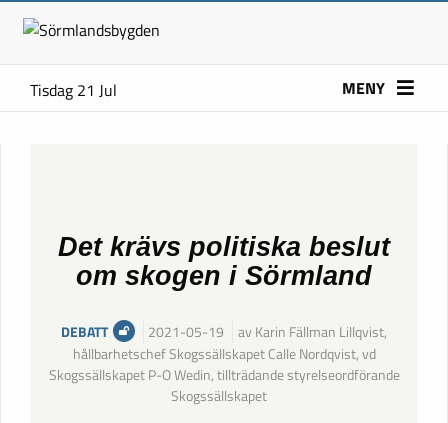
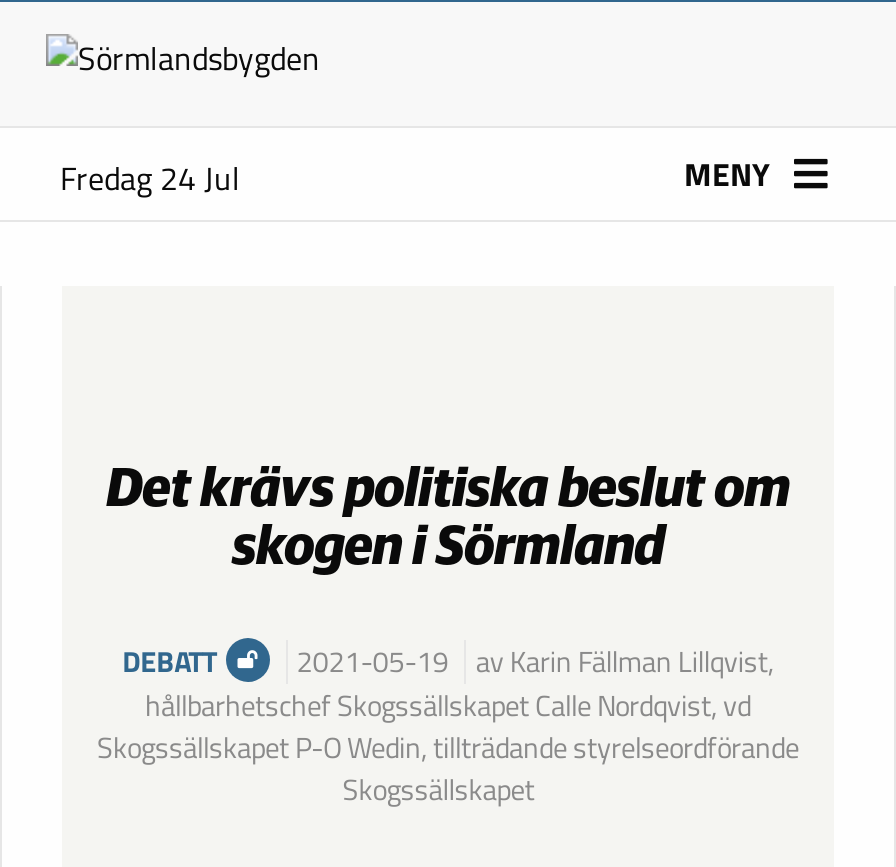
- Tisdag 21 Jul
+ Fredag 24 Jul
